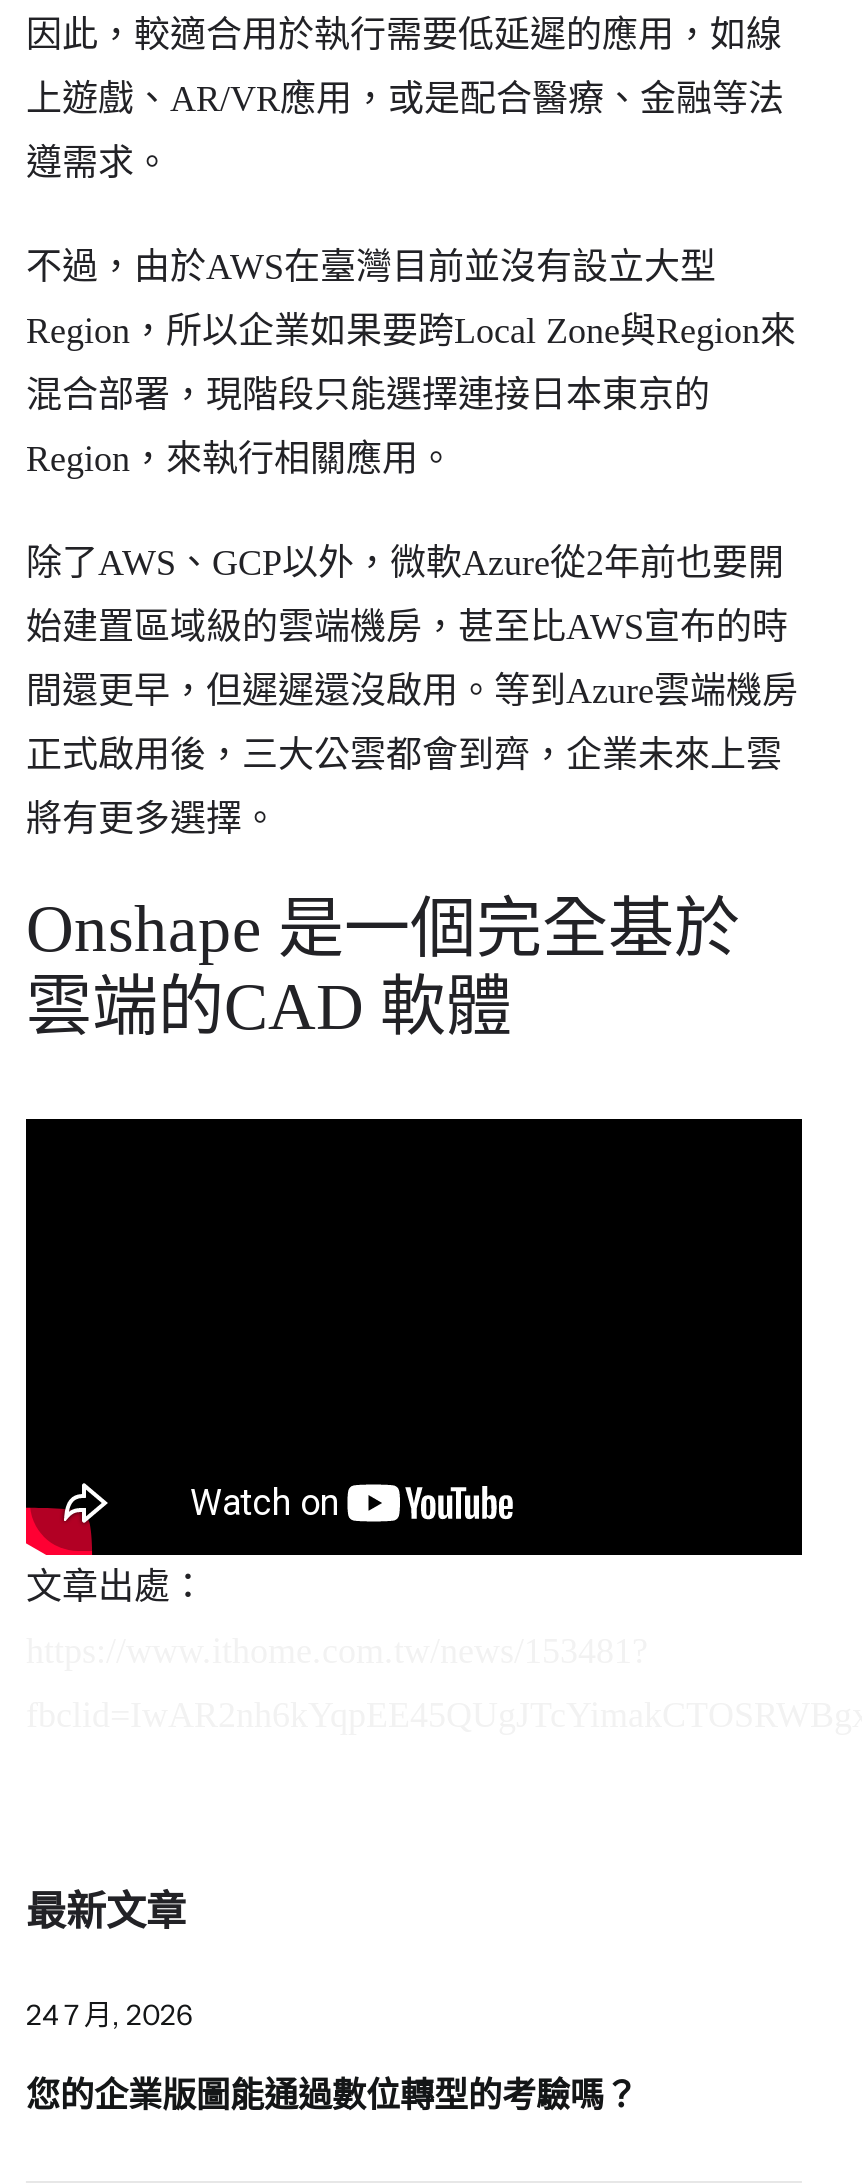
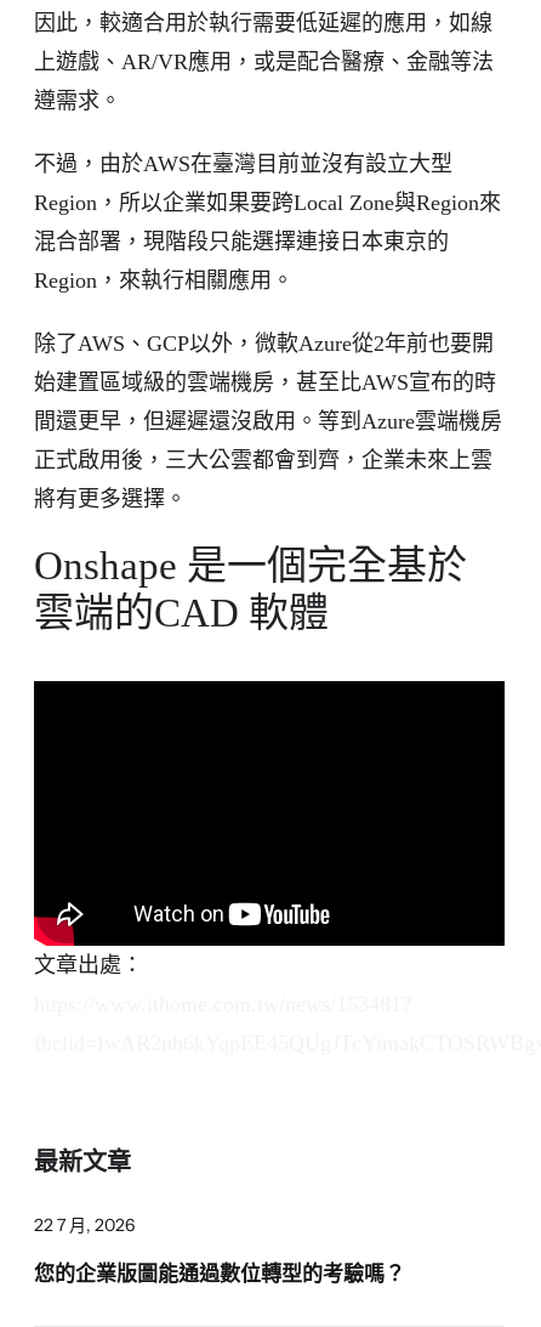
- 24 7 月, 2026
+ 22 7 月, 2026
